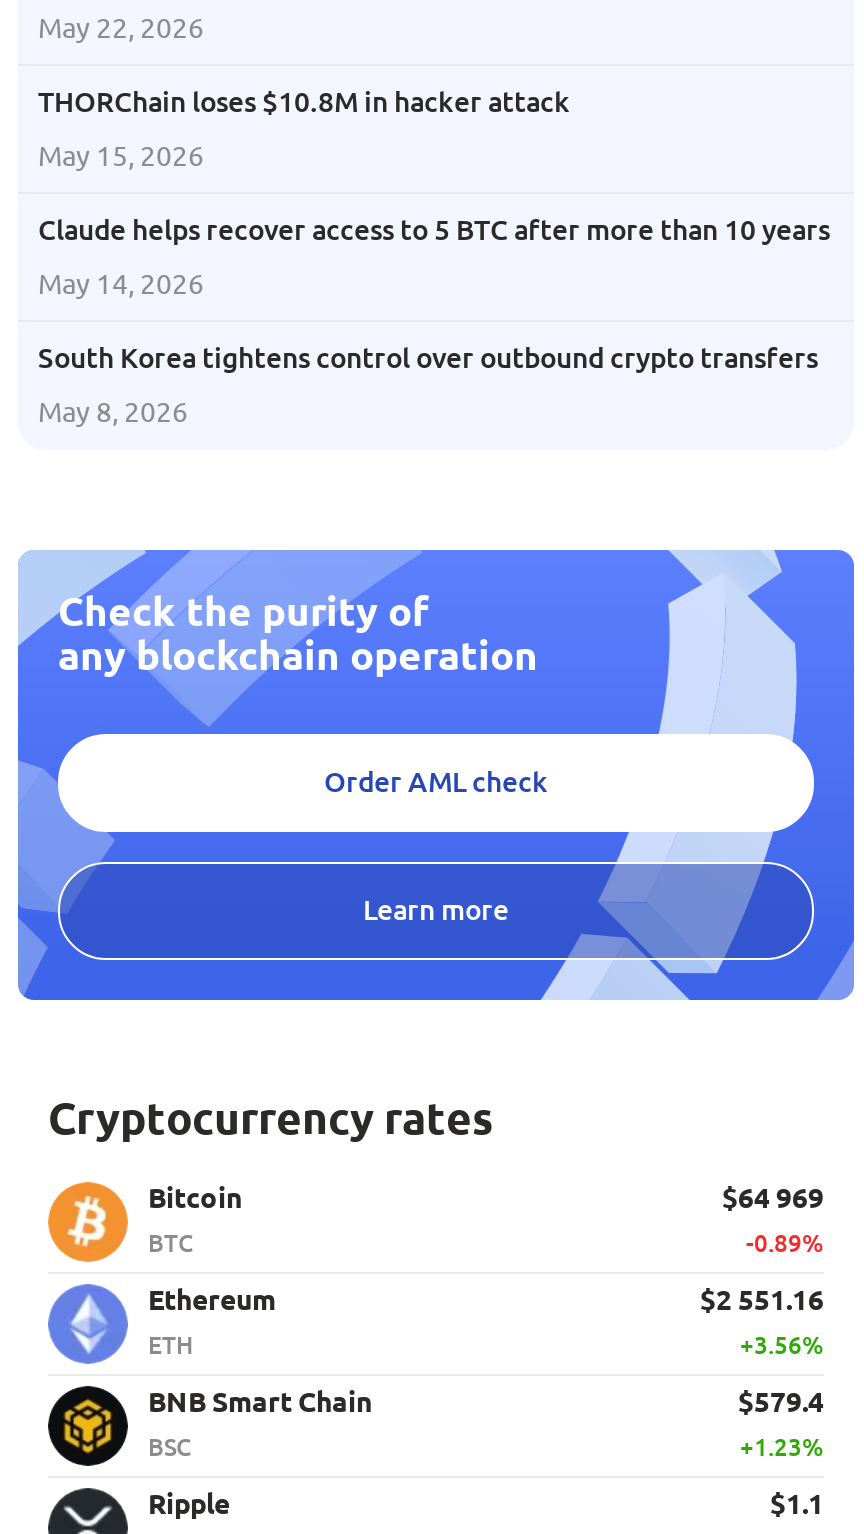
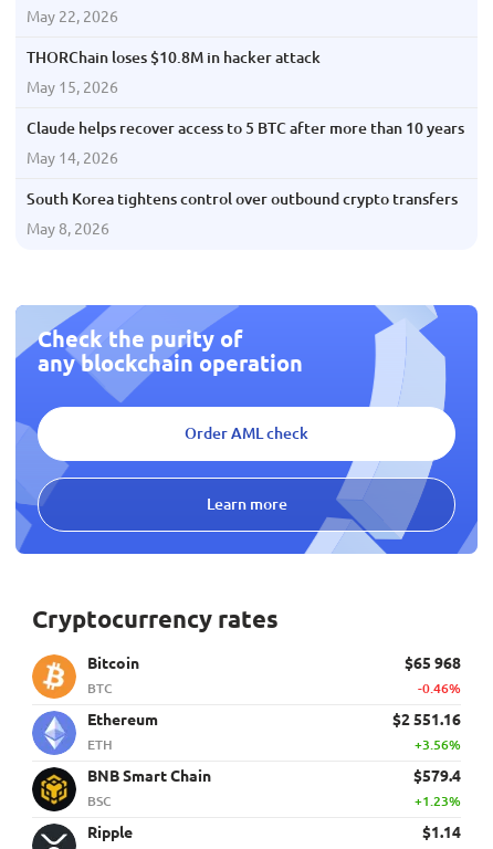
- $64 969
+ $65 968

- -0.89%
+ -0.46%

- $1.1
+ $1.14
